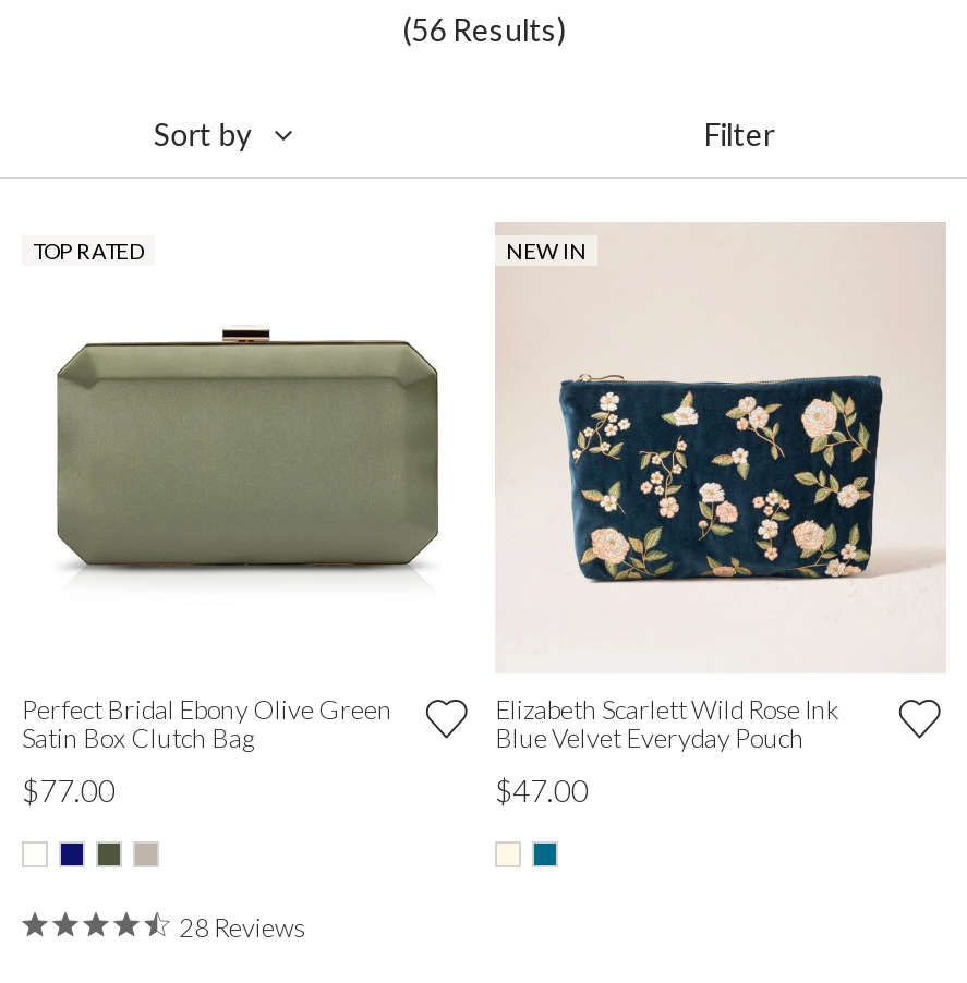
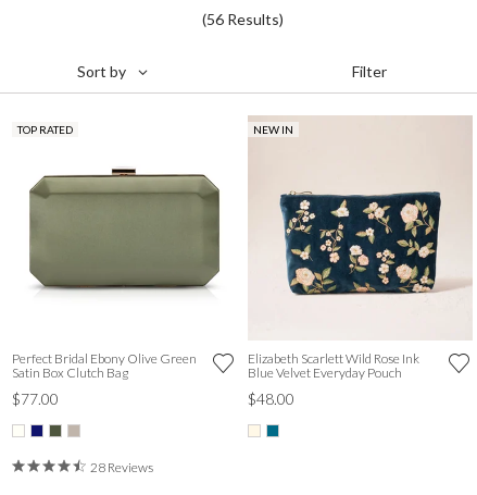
- $47.00
+ $48.00
